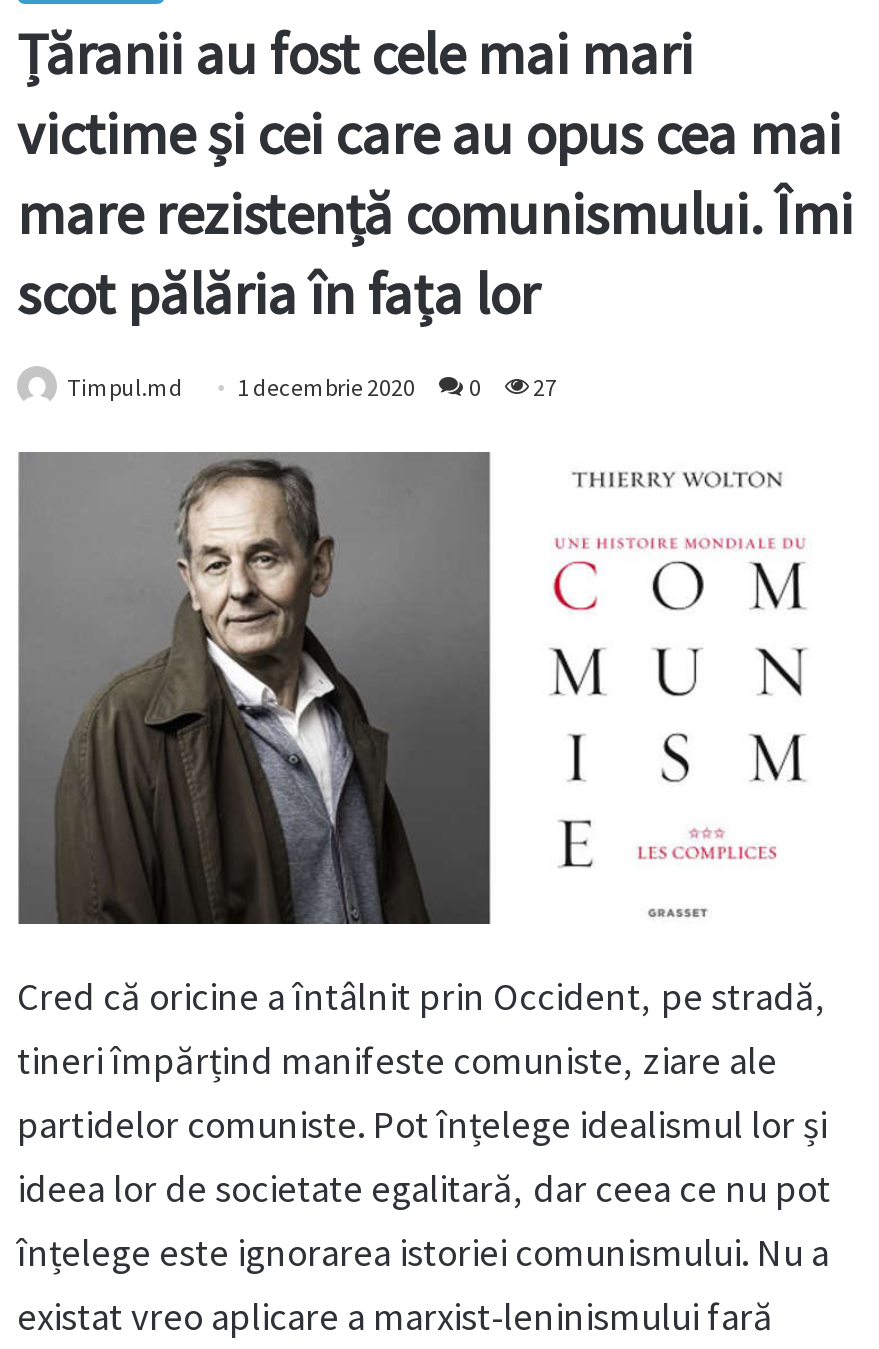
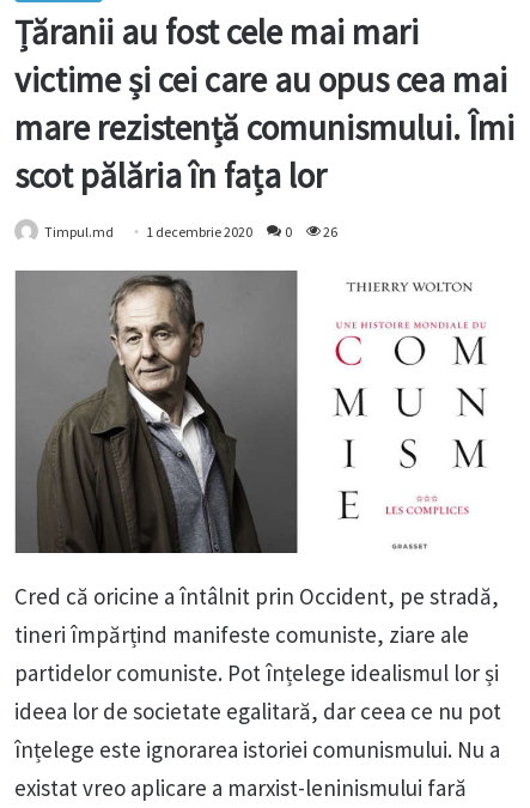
- Timpul.md 1 decembrie 2020 0 27
+ Timpul.md 1 decembrie 2020 0 26
